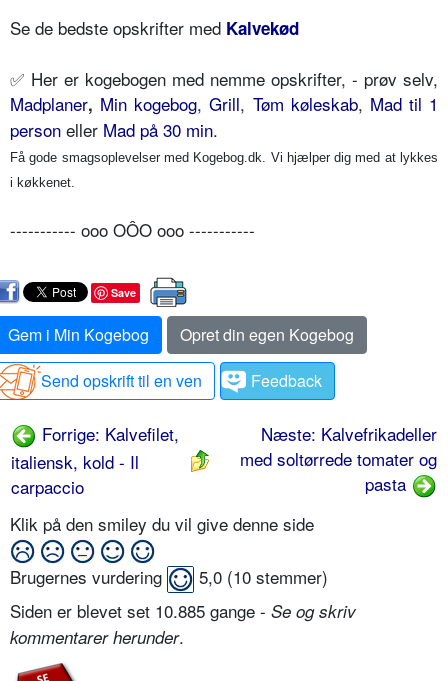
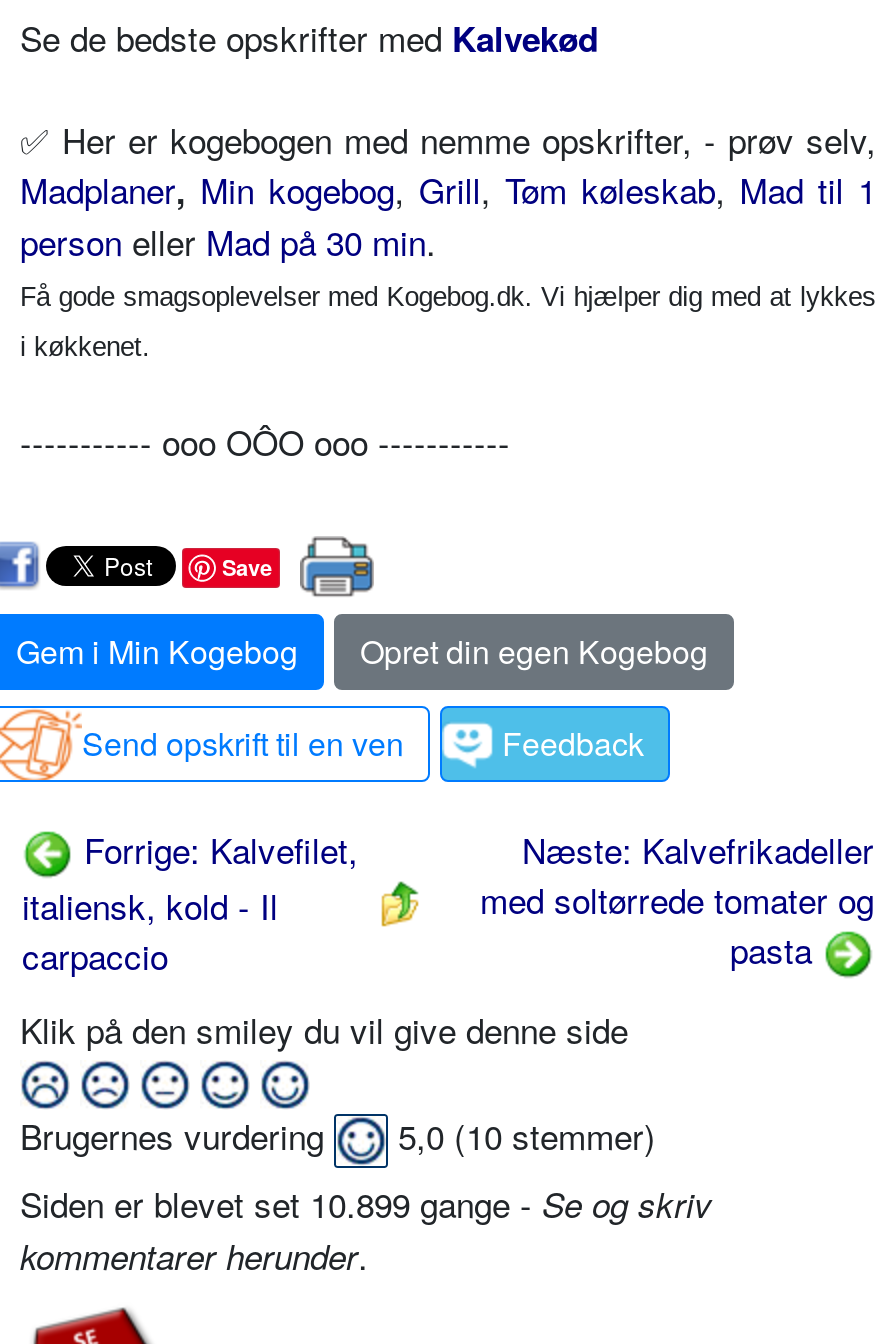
- Siden er blevet set 10.885 gange - Se og skriv
+ Siden er blevet set 10.899 gange - Se og skriv
